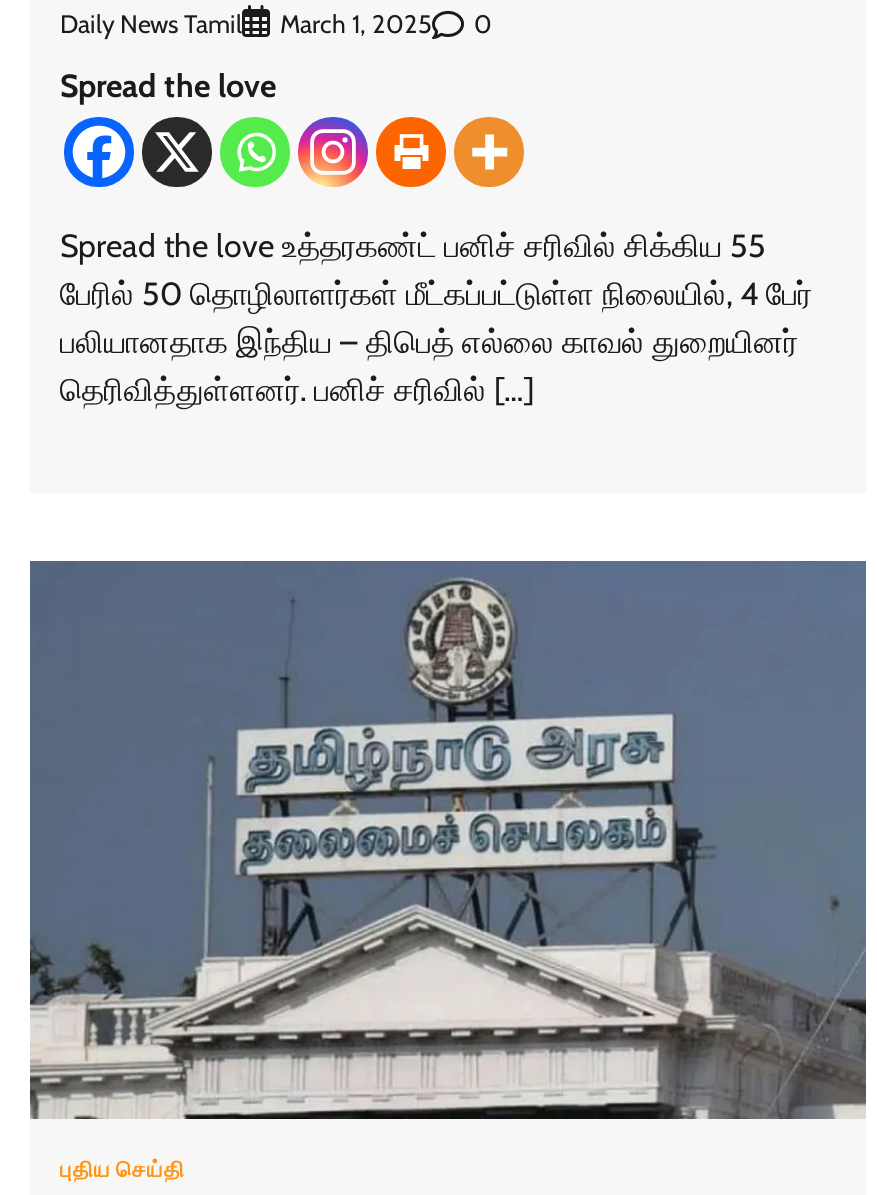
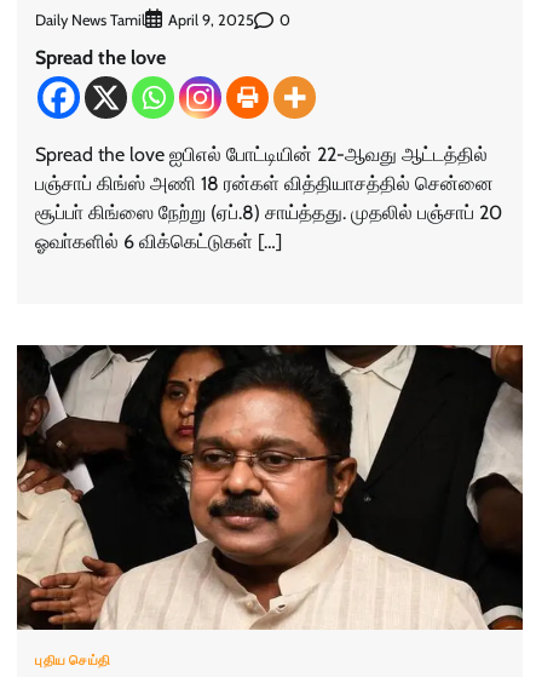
- March 1, 2025
+ April 9, 2025

- Spread the love உத்தரகண்ட் பனிச் சரிவில் சிக்கிய 55
- பேரில் 50 தொழிலாளர்கள் மீட்கப்பட்டுள்ள நிலையில், 4 பேர்
- பலியானதாக இந்திய – திபெத் எல்லை காவல் துறையினர்
- தெரிவித்துள்ளனர். பனிச் சரிவில் […]
+ Spread the love ஐபிஎல் போட்டியின் 22-ஆவது ஆட்டத்தில்
+ பஞ்சாப் கிங்ஸ் அணி 18 ரன்கள் வித்தியாசத்தில் சென்னை
+ சூப்பா் கிங்ஸை நேற்று (ஏப்.8) சாய்த்தது. முதலில் பஞ்சாப் 20
+ ஓவா்களில் 6 விக்கெட்டுகள் […]

- [image]
+ [image]
